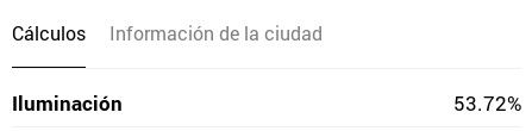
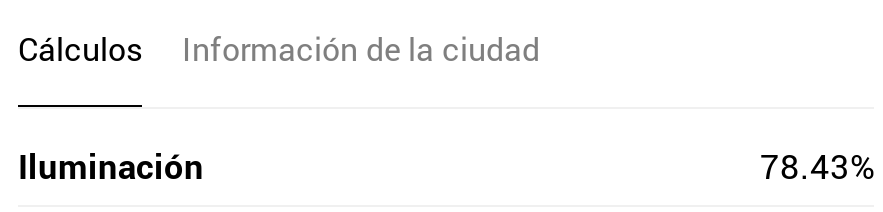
- 53.72%
+ 78.43%
